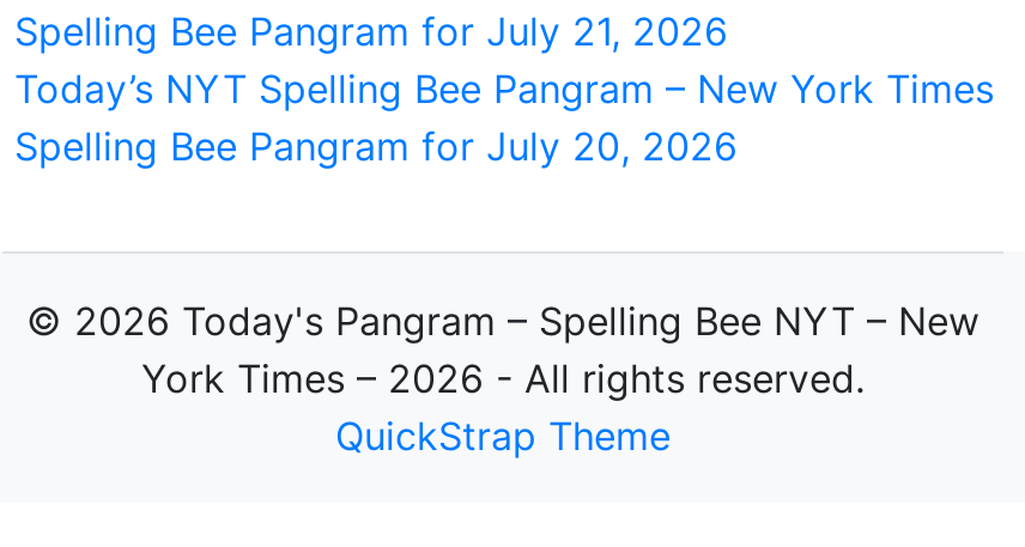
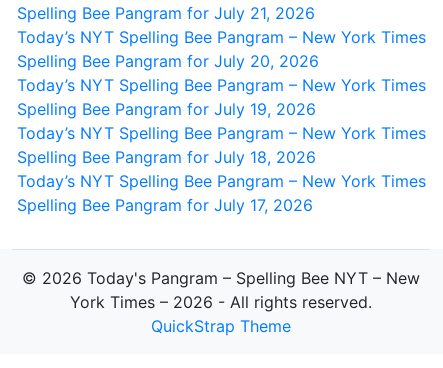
+ Today’s NYT Spelling Bee Pangram – New York Times
+ Spelling Bee Pangram for July 19, 2026
+ Today’s NYT Spelling Bee Pangram – New York Times
+ Spelling Bee Pangram for July 18, 2026
+ Today’s NYT Spelling Bee Pangram – New York Times
+ Spelling Bee Pangram for July 17, 2026
